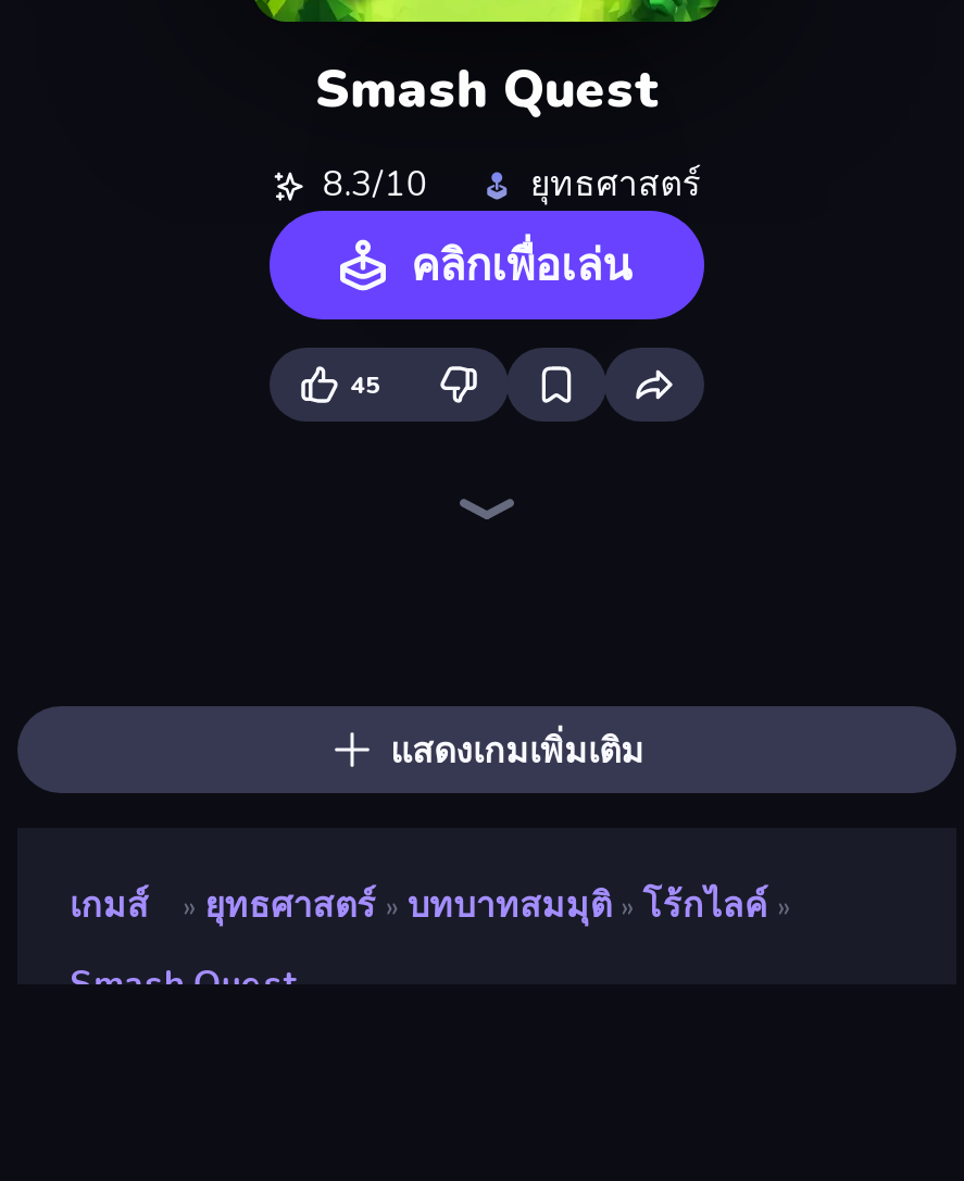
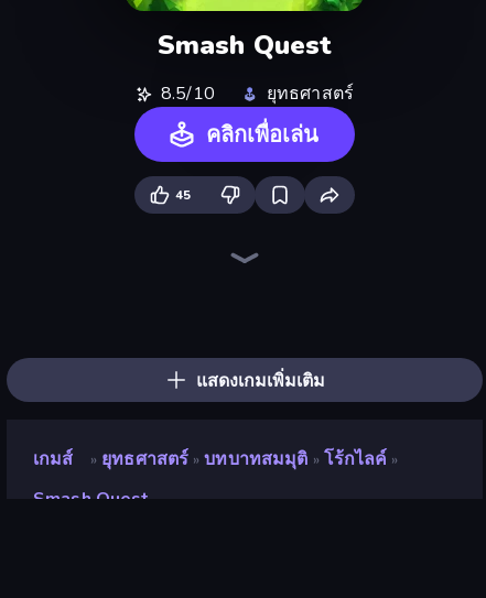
- 8.3/10
+ 8.5/10
